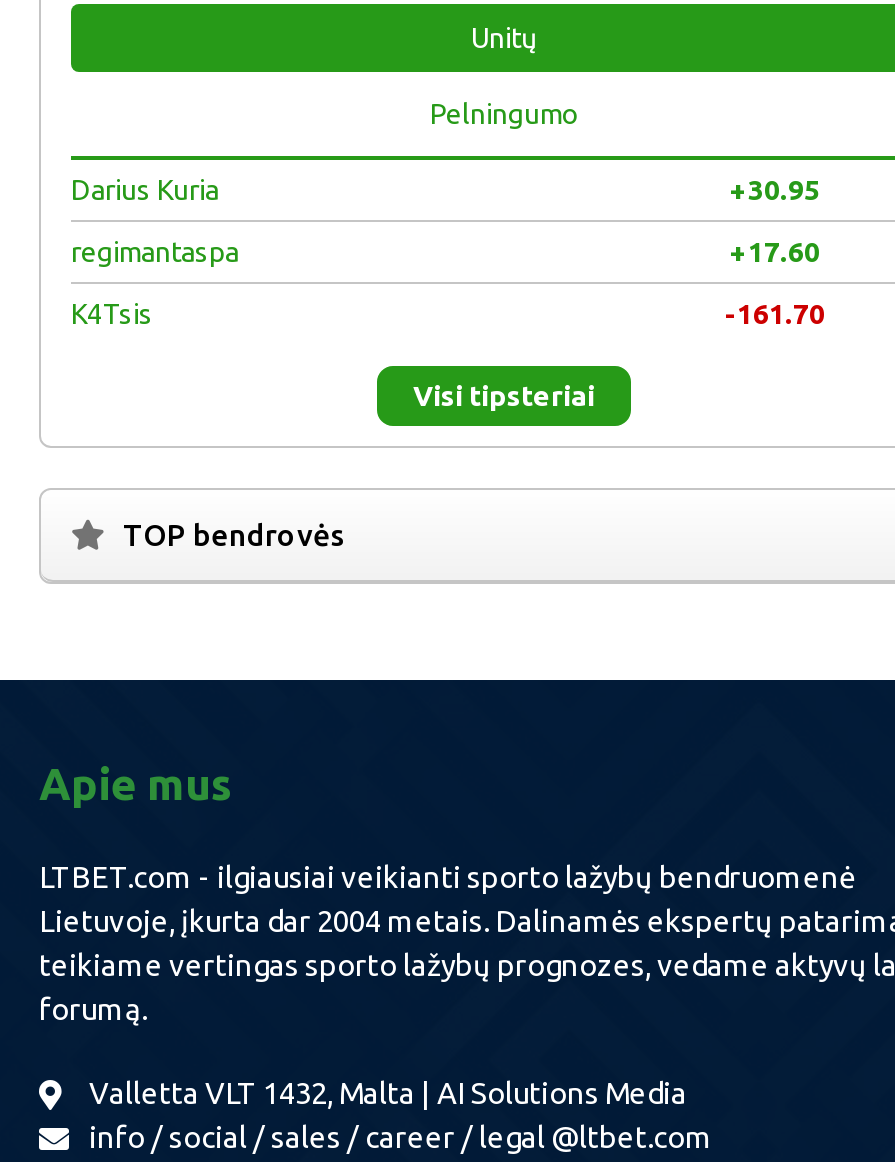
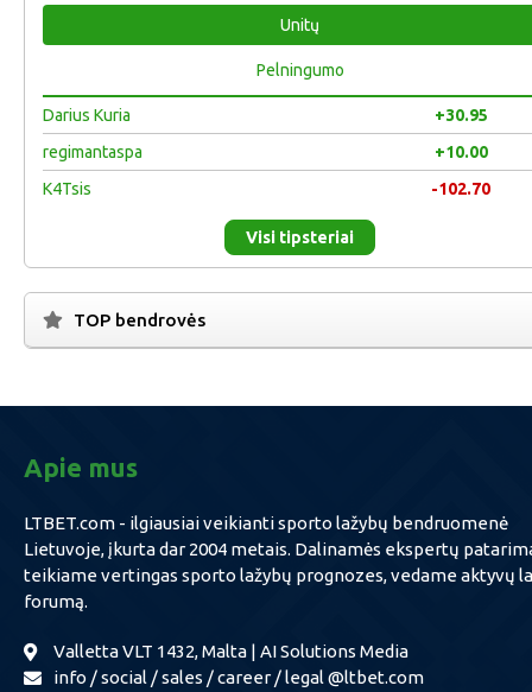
- +17.60
+ +10.00

- -161.70
+ -102.70
